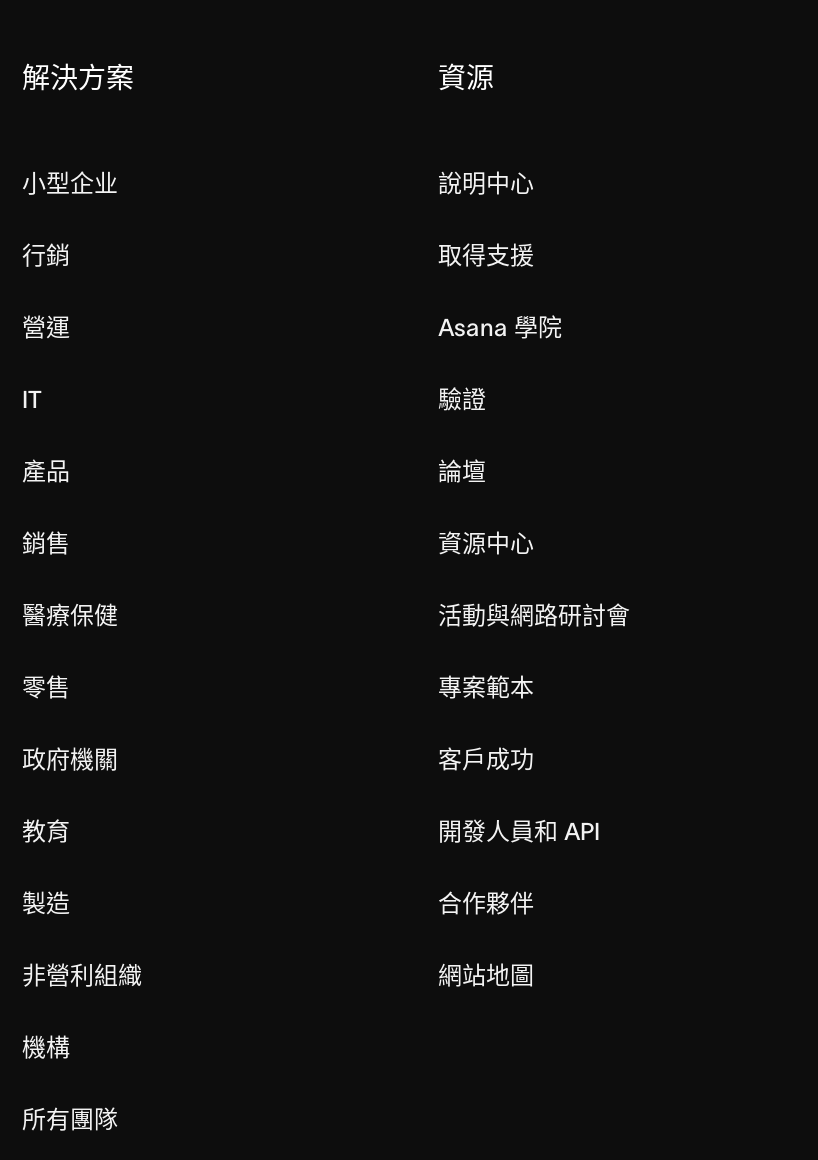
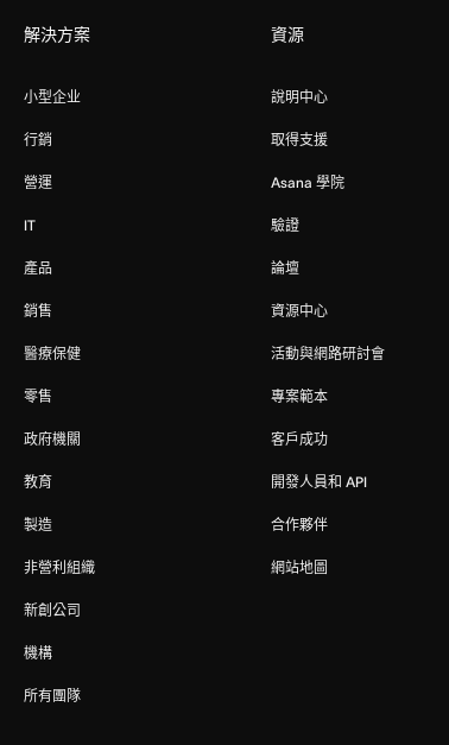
+ 新創公司
